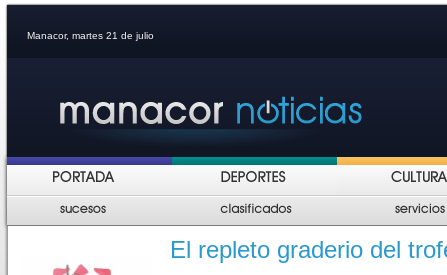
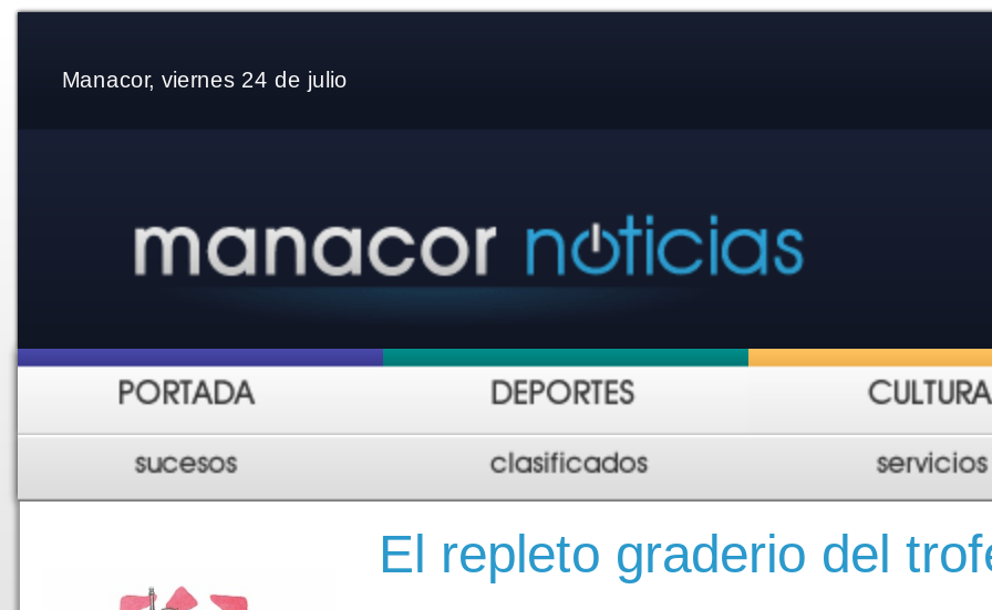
- Manacor, martes 21 de julio
+ Manacor, viernes 24 de julio
